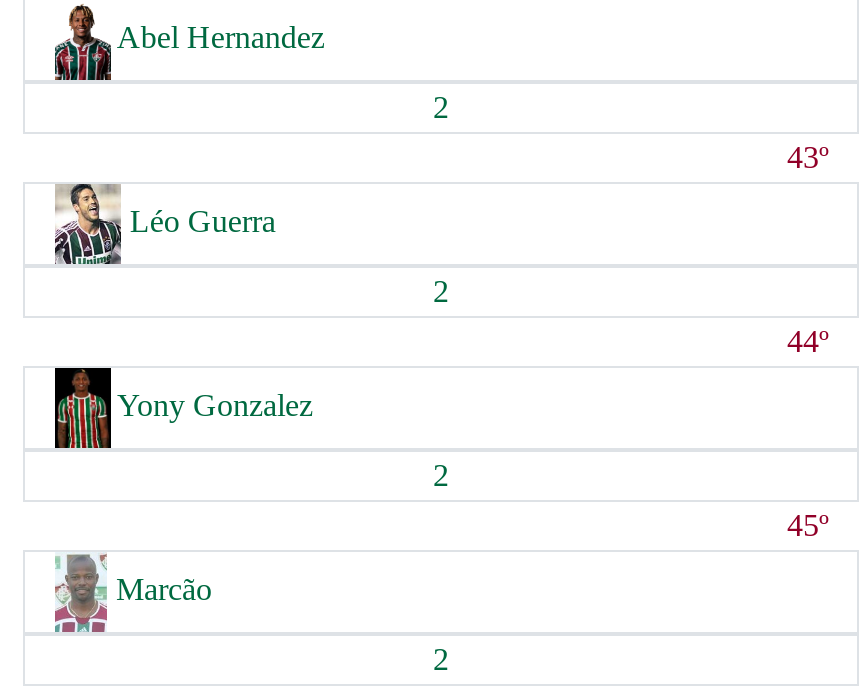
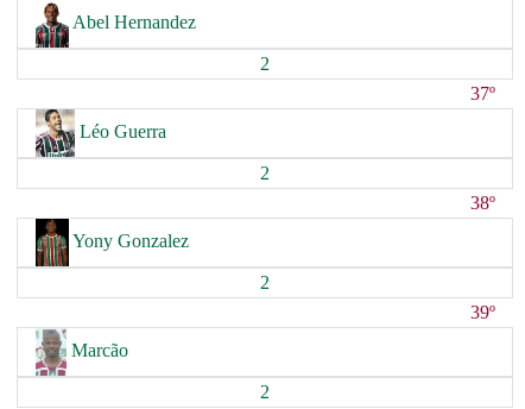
- 43º
+ 37º

- 44º
+ 38º

- 45º
+ 39º
